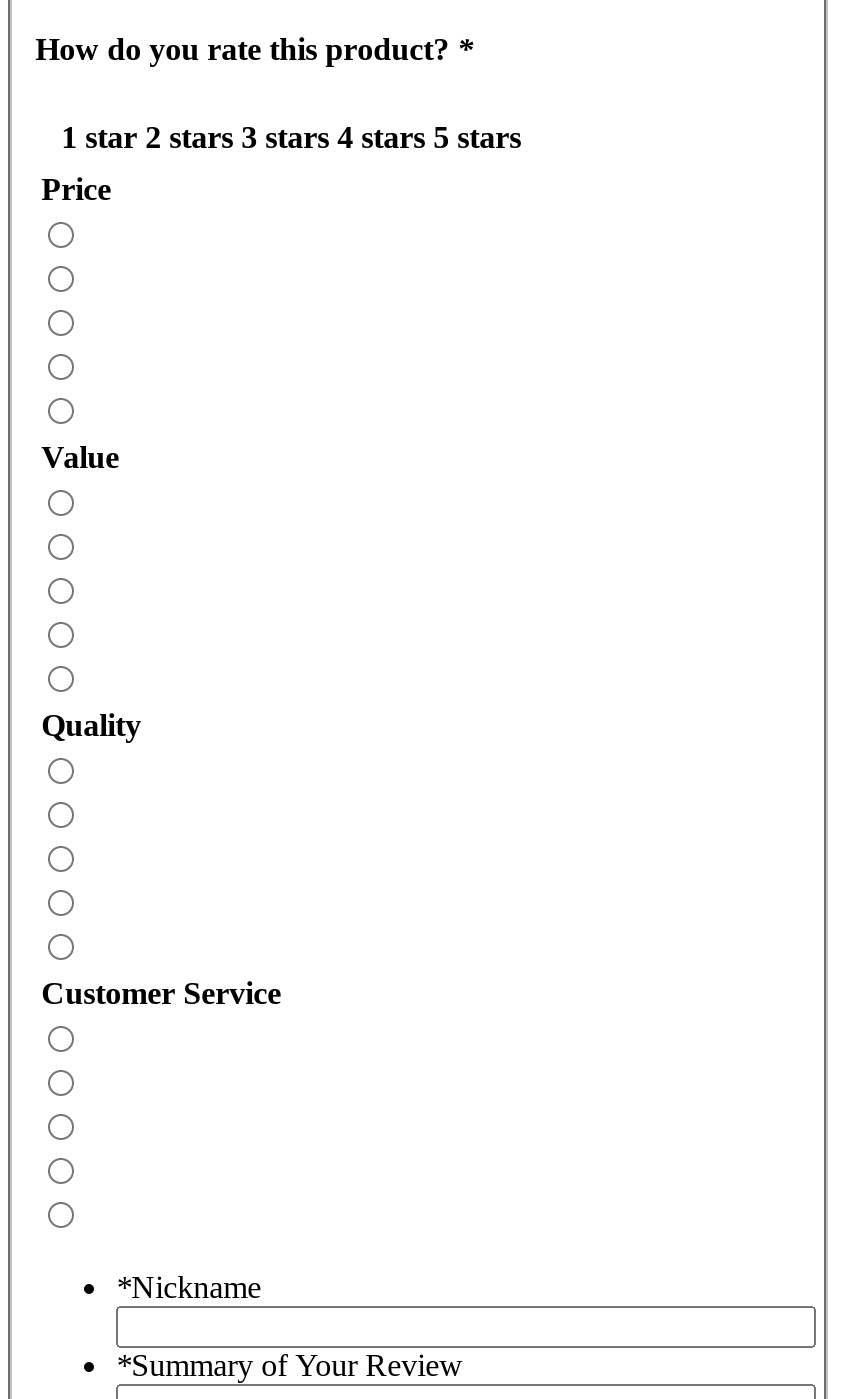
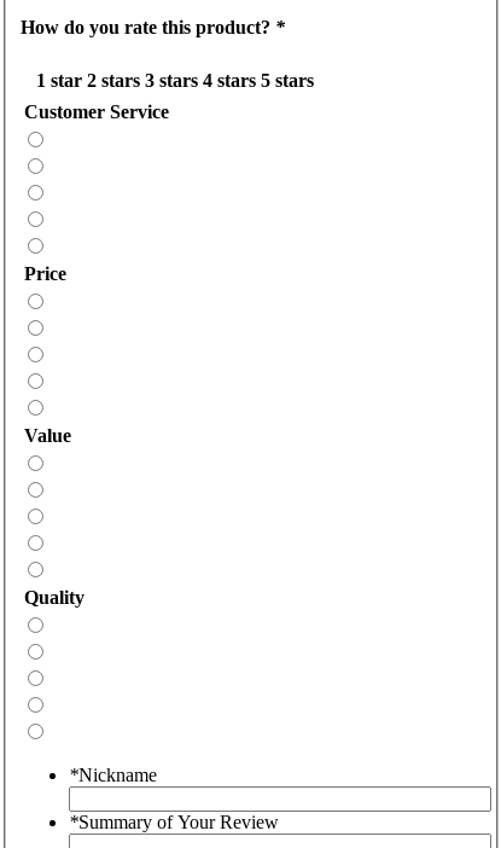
moved down: Price | Value | Quality

moved up: Customer Service
